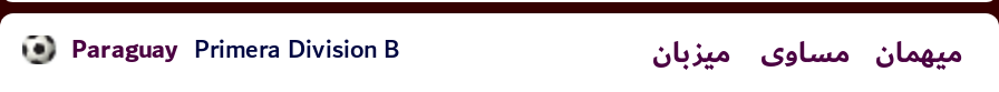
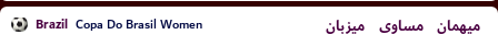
- Paraguay Primera Division B
+ Brazil Copa Do Brasil Women
